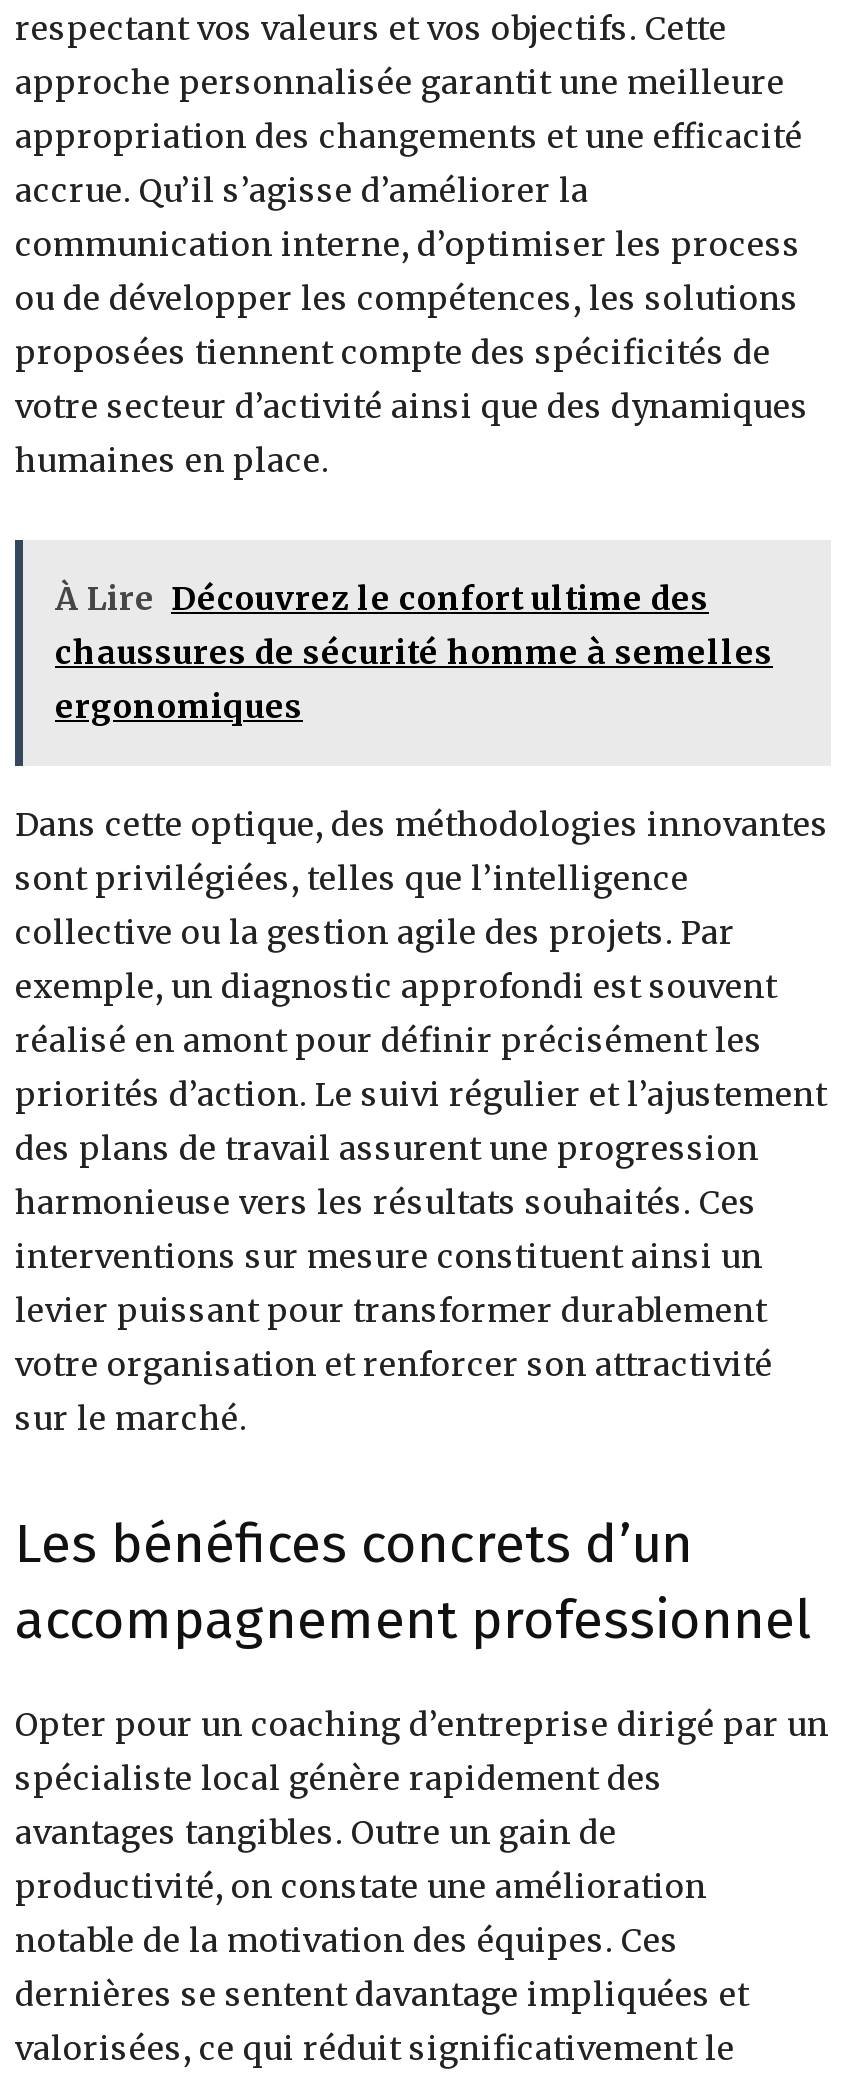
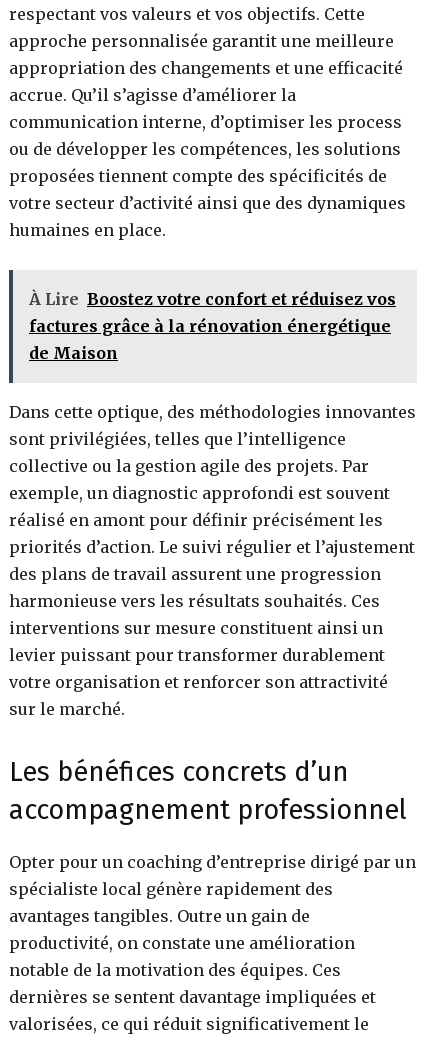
- À Lire Découvrez le confort ultime des
- chaussures de sécurité homme à semelles
- ergonomiques
+ À Lire Boostez votre confort et réduisez vos
+ factures grâce à la rénovation énergétique
+ de Maison
